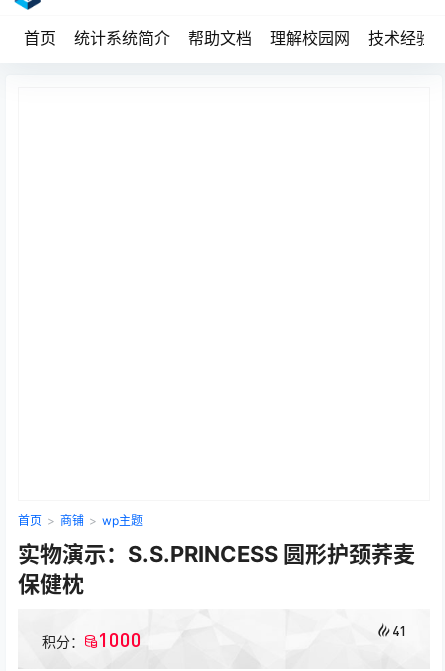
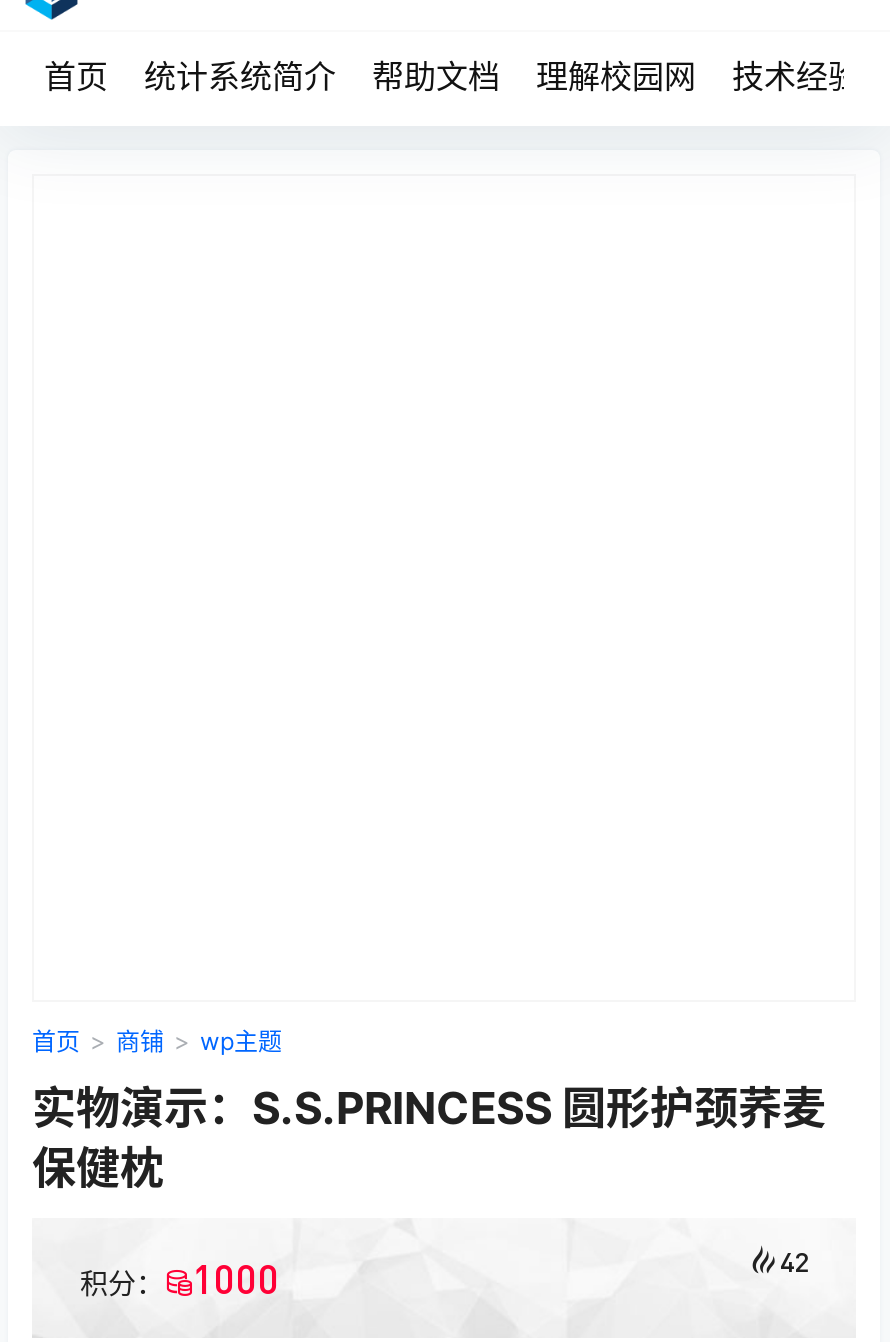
- 41
+ 42
